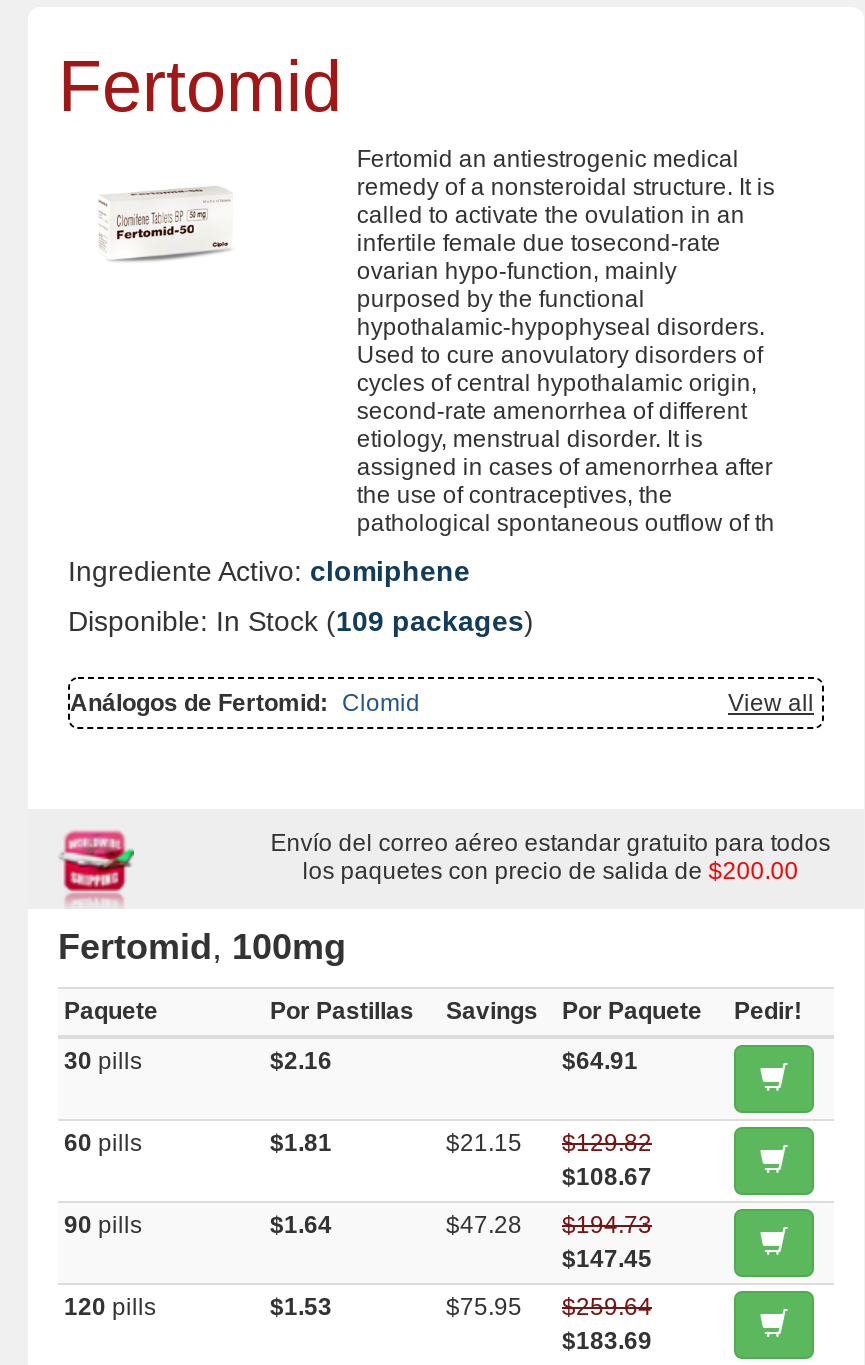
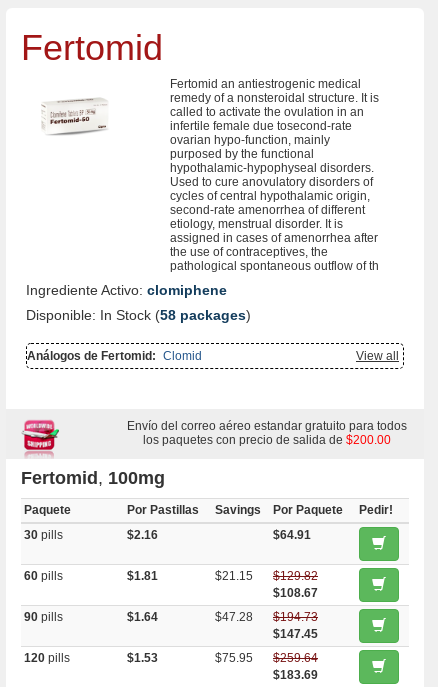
- Disponible: In Stock (109 packages)
+ Disponible: In Stock (58 packages)
